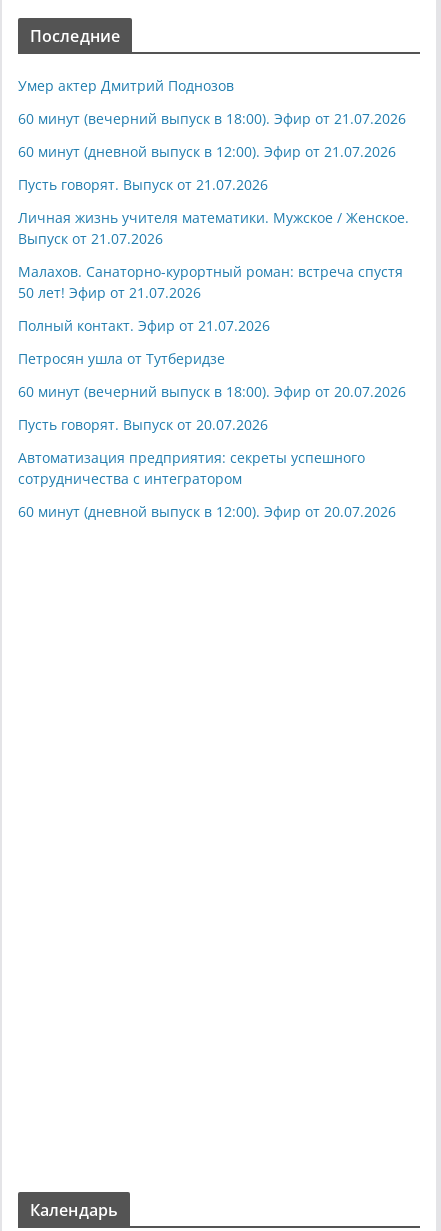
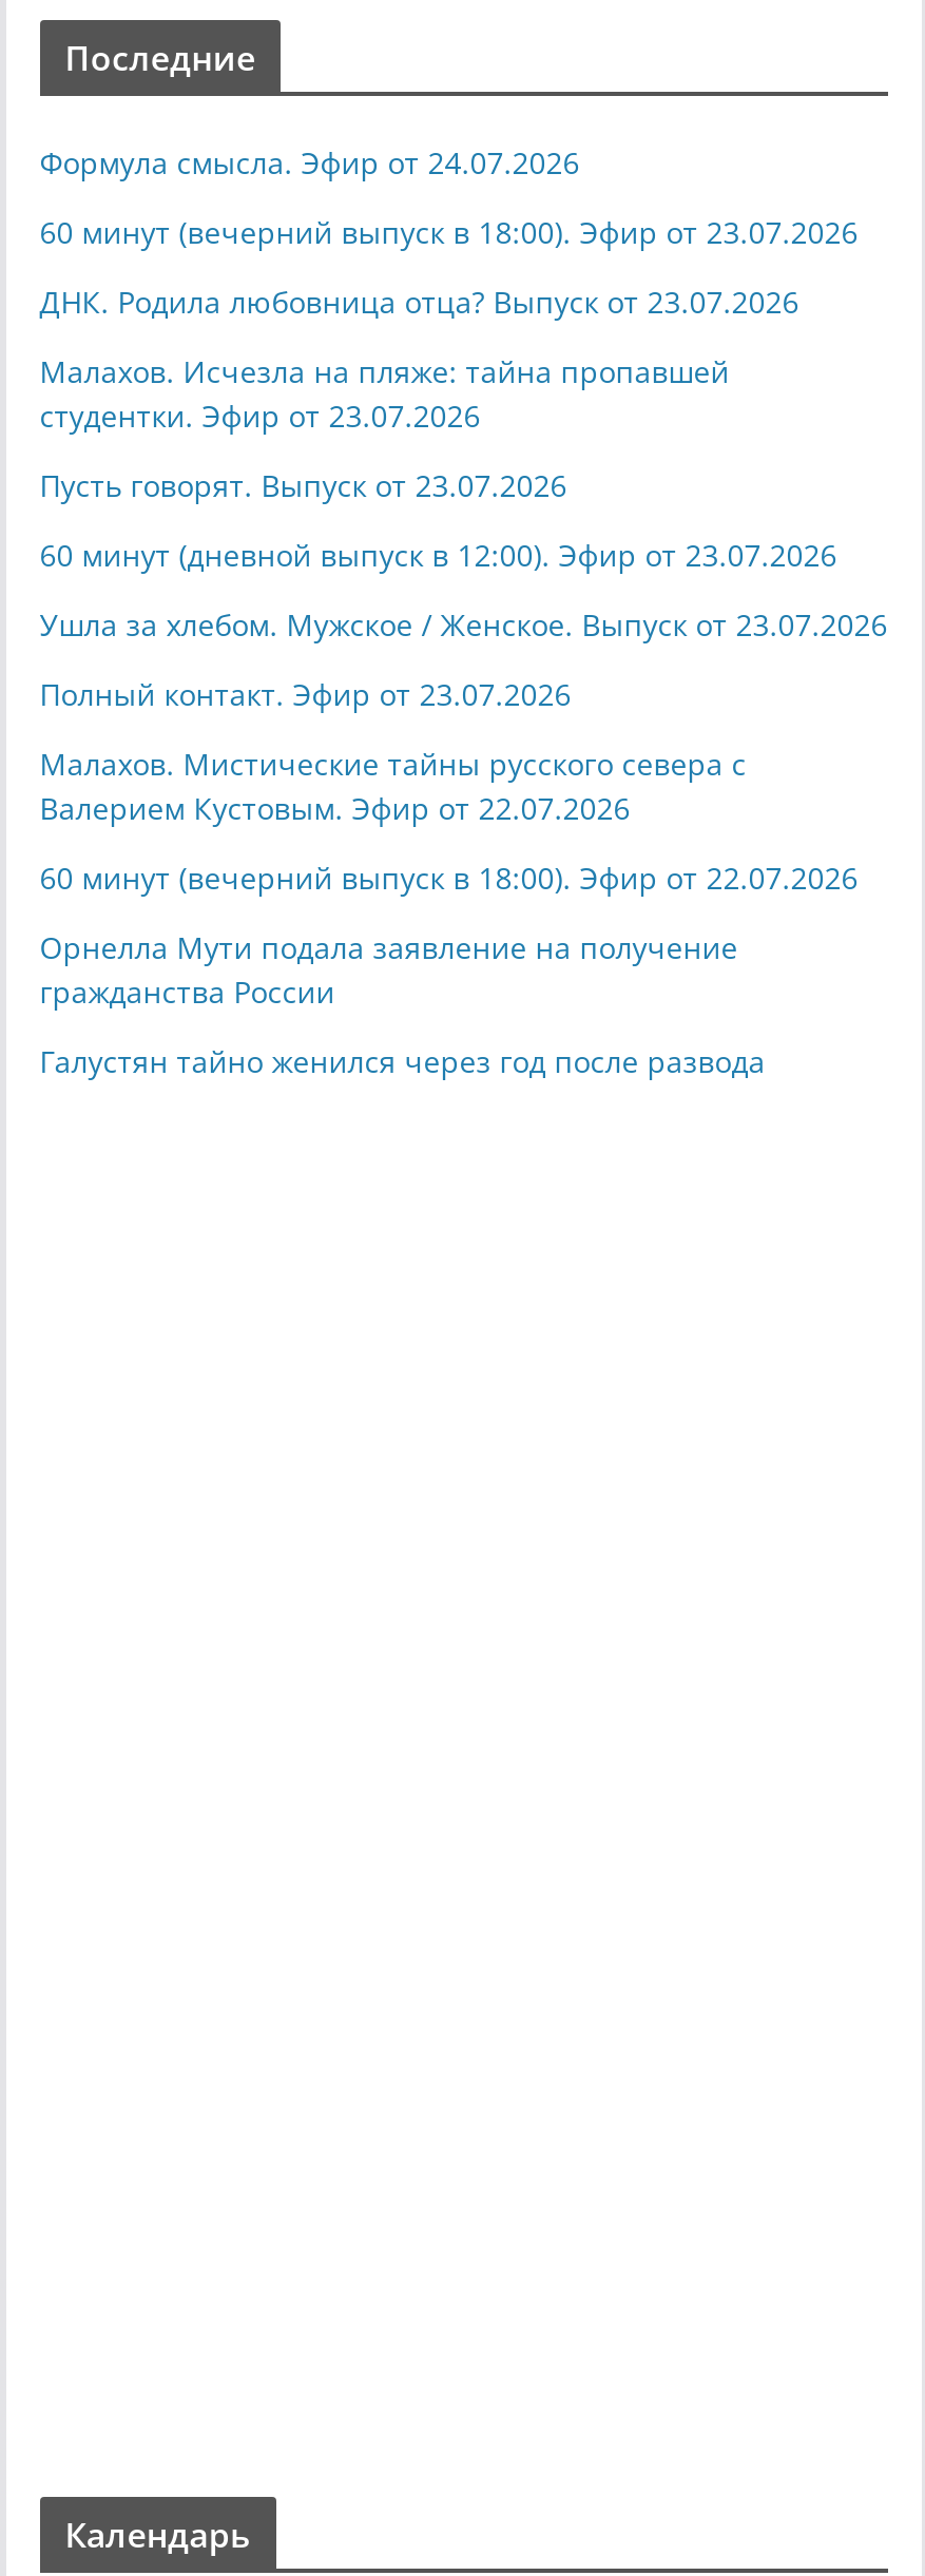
- Умер актер Дмитрий Поднозов
+ Формула смысла. Эфир от 24.07.2026

- 60 минут (вечерний выпуск в 18:00). Эфир от 21.07.2026
+ 60 минут (вечерний выпуск в 18:00). Эфир от 23.07.2026

- 60 минут (дневной выпуск в 12:00). Эфир от 21.07.2026
+ ДНК. Родила любовница отца? Выпуск от 23.07.2026

- Пусть говорят. Выпуск от 21.07.2026
+ Малахов. Исчезла на пляже: тайна пропавшей
+ студентки. Эфир от 23.07.2026

- Личная жизнь учителя математики. Мужское / Женское.
- Выпуск от 21.07.2026
+ Пусть говорят. Выпуск от 23.07.2026

- Малахов. Санаторно-курортный роман: встреча спустя
- 50 лет! Эфир от 21.07.2026
+ 60 минут (дневной выпуск в 12:00). Эфир от 23.07.2026

- Полный контакт. Эфир от 21.07.2026
+ Ушла за хлебом. Мужское / Женское. Выпуск от 23.07.2026

- Петросян ушла от Тутберидзе
+ Полный контакт. Эфир от 23.07.2026

- 60 минут (вечерний выпуск в 18:00). Эфир от 20.07.2026
+ Малахов. Мистические тайны русского севера с
+ Валерием Кустовым. Эфир от 22.07.2026

- Пусть говорят. Выпуск от 20.07.2026
+ 60 минут (вечерний выпуск в 18:00). Эфир от 22.07.2026

- Автоматизация предприятия: секреты успешного
- сотрудничества с интегратором
+ Орнелла Мути подала заявление на получение
+ гражданства России

- 60 минут (дневной выпуск в 12:00). Эфир от 20.07.2026
+ Галустян тайно женился через год после развода
